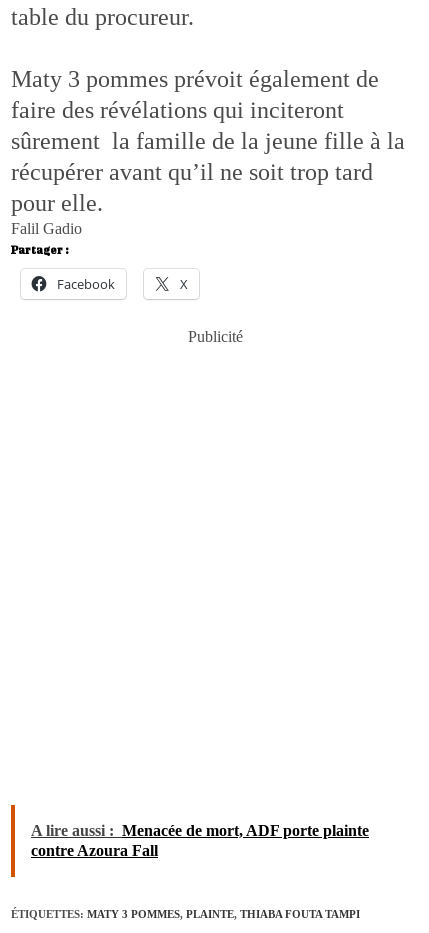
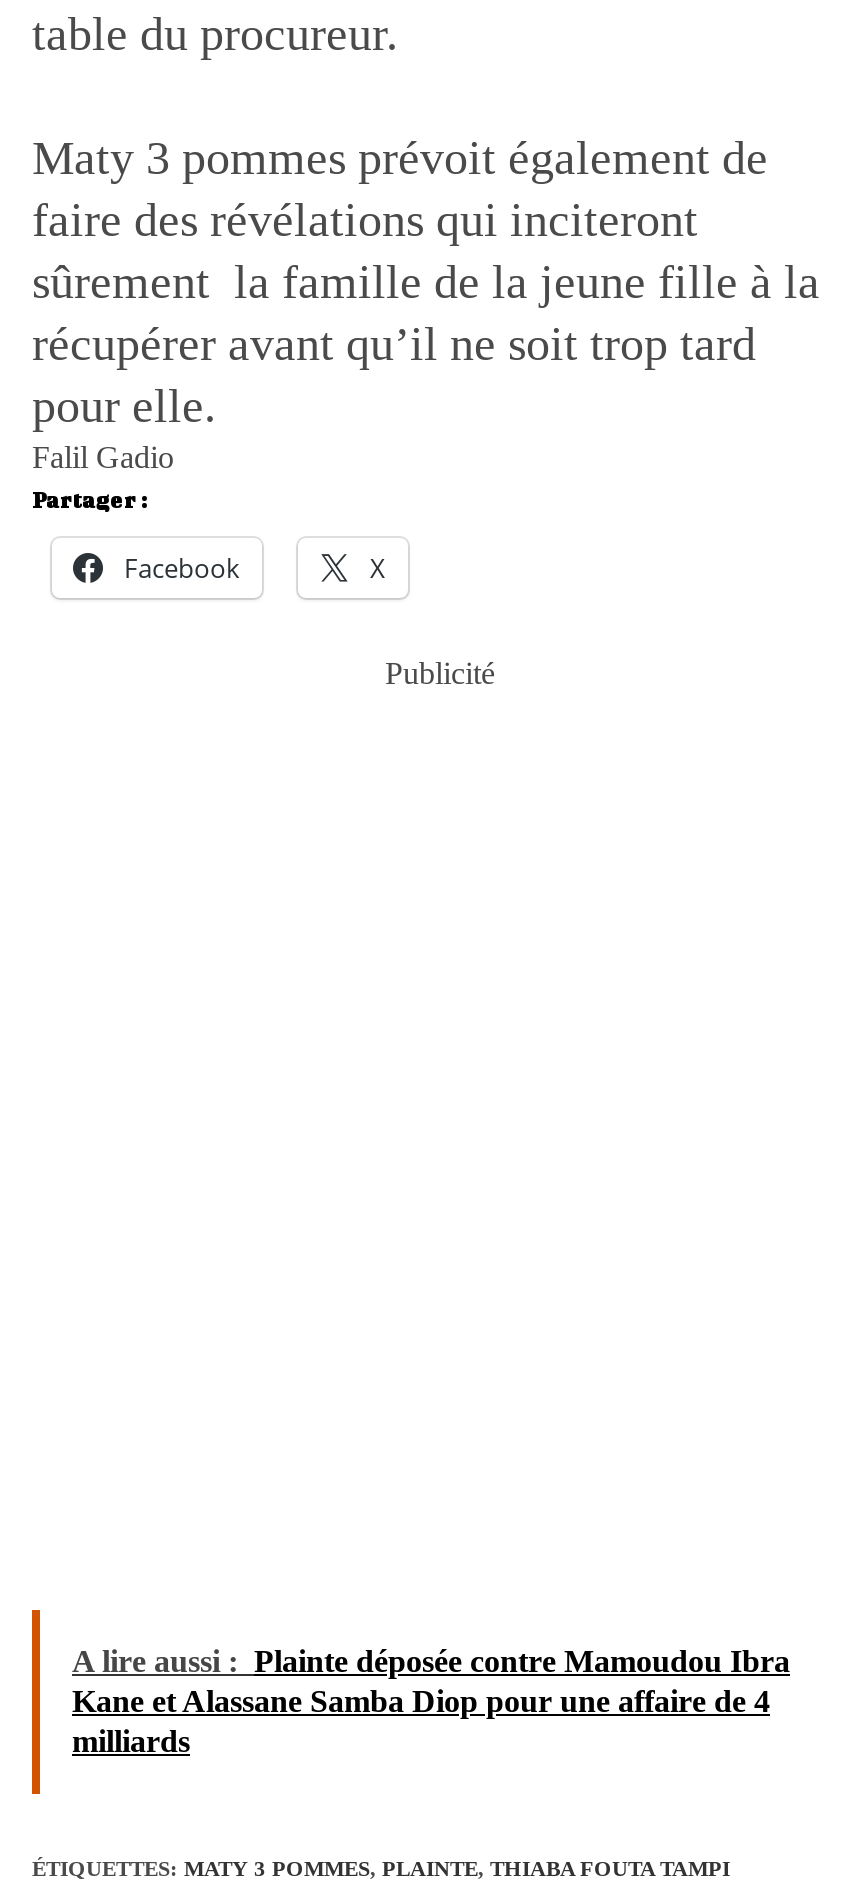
- A lire aussi : Menacée de mort, ADF porte plainte
- contre Azoura Fall
+ A lire aussi : Plainte déposée contre Mamoudou Ibra
+ Kane et Alassane Samba Diop pour une affaire de 4
+ milliards
